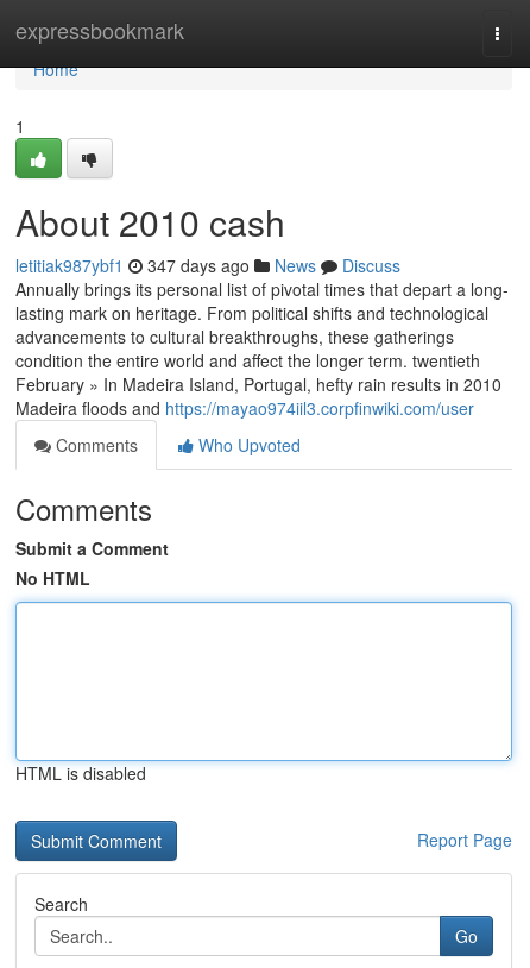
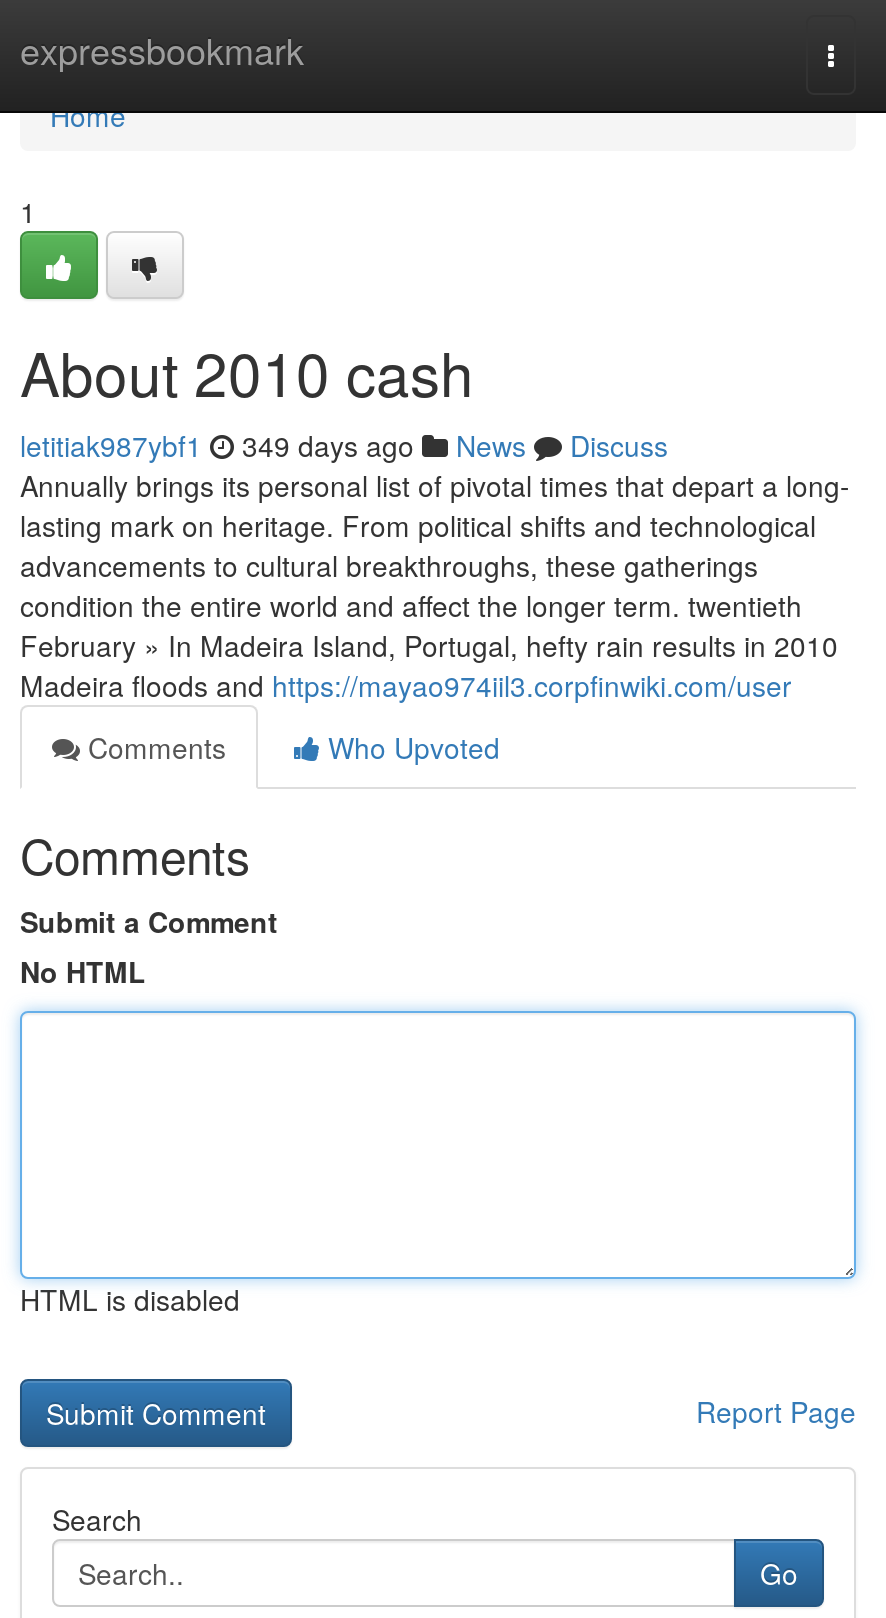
- letitiak987ybf1 347 days ago News Discuss
+ letitiak987ybf1 349 days ago News Discuss
